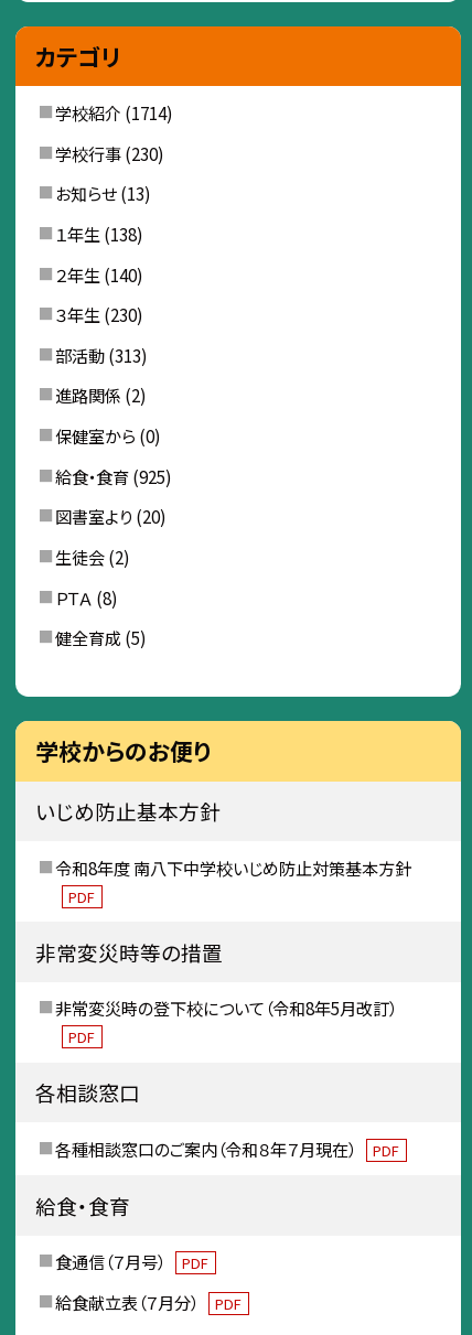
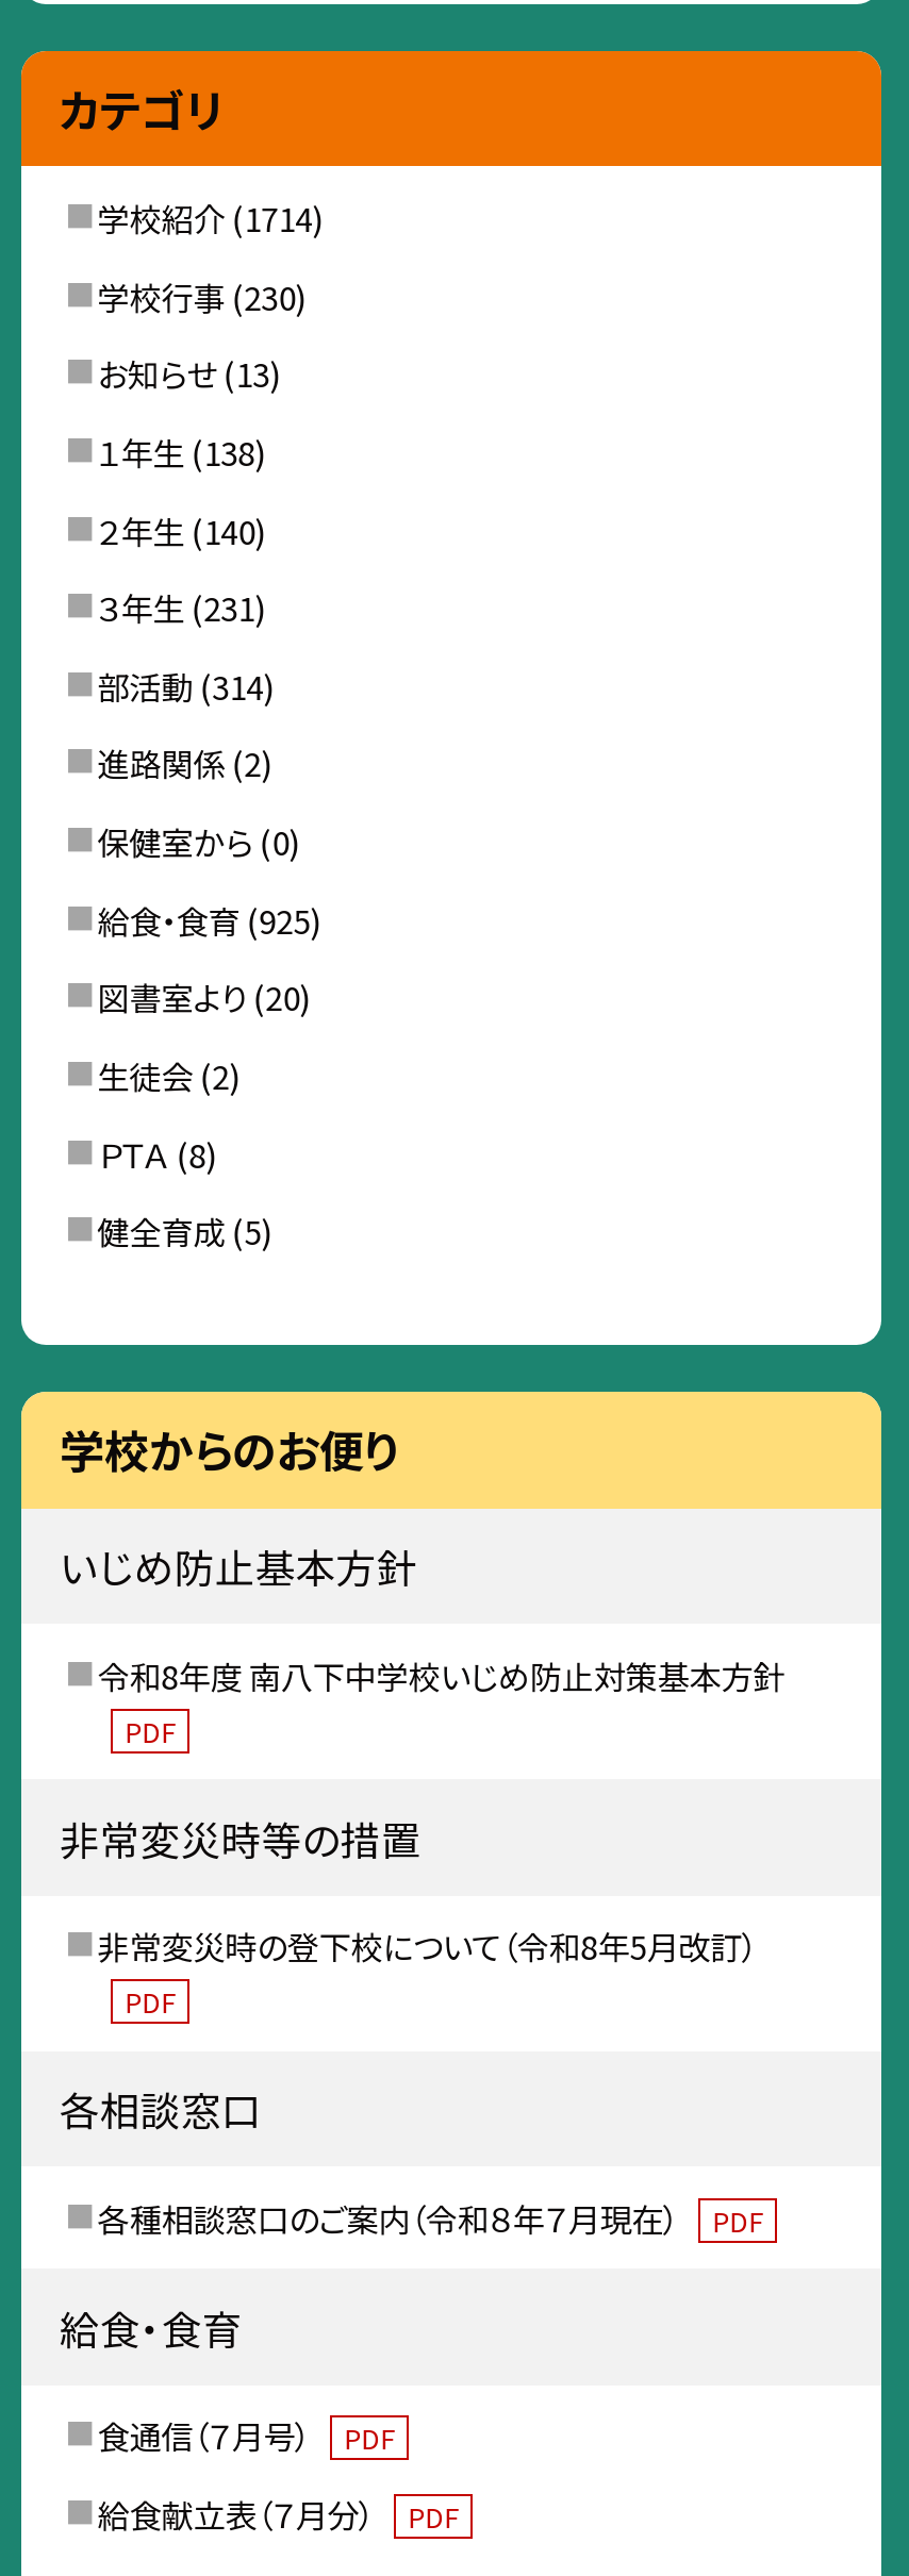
- ３年生 (230)
+ ３年生 (231)

- 部活動 (313)
+ 部活動 (314)
